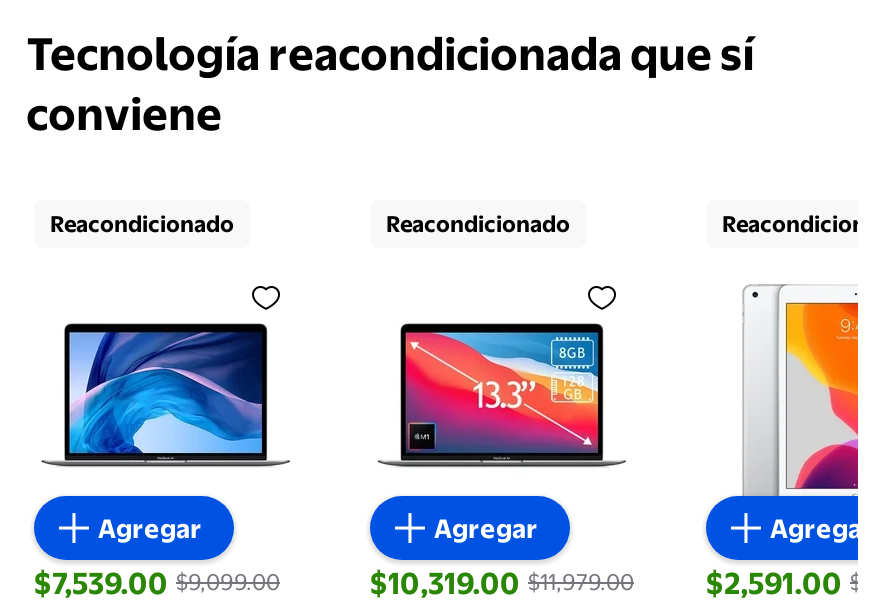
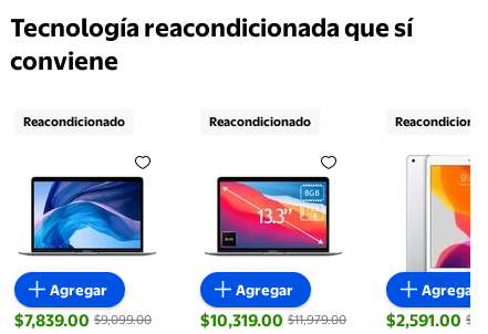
- $7,539.00 $9,099.00
+ $7,839.00 $9,099.00
